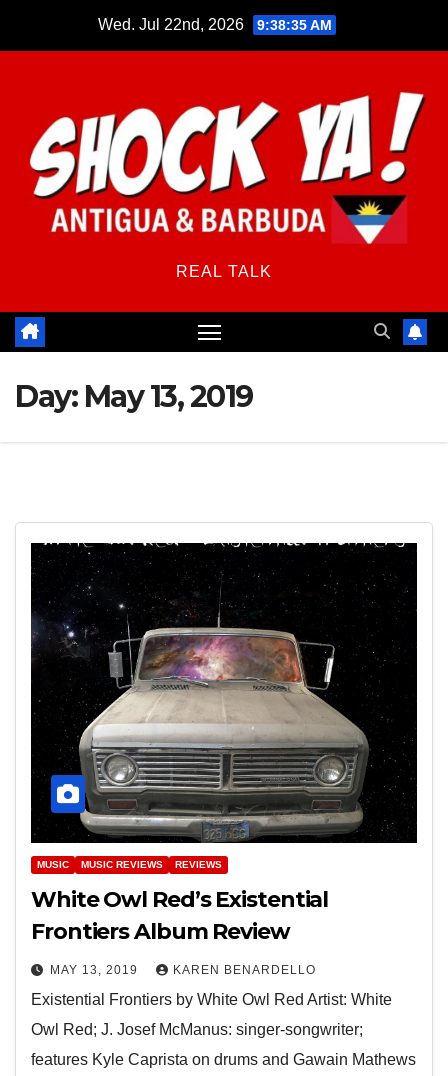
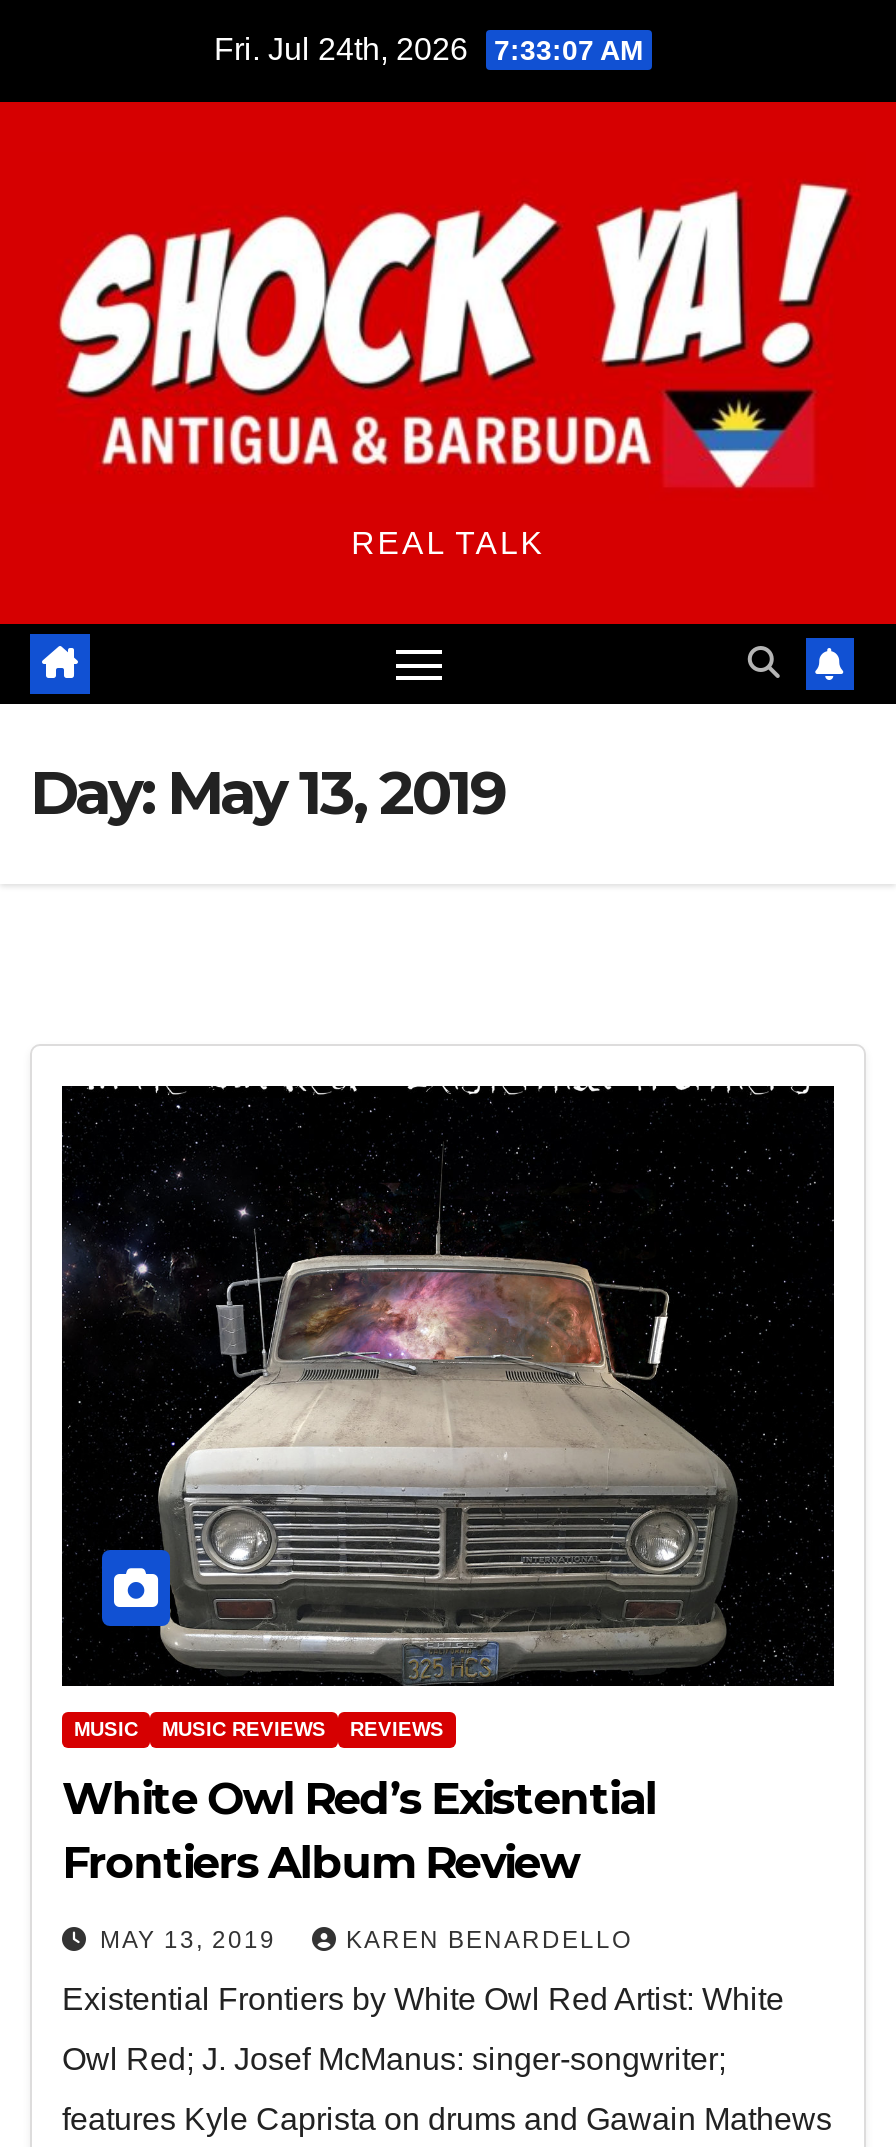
- Wed. Jul 22nd, 2026 9:38:35 AM
+ Fri. Jul 24th, 2026 7:33:07 AM
